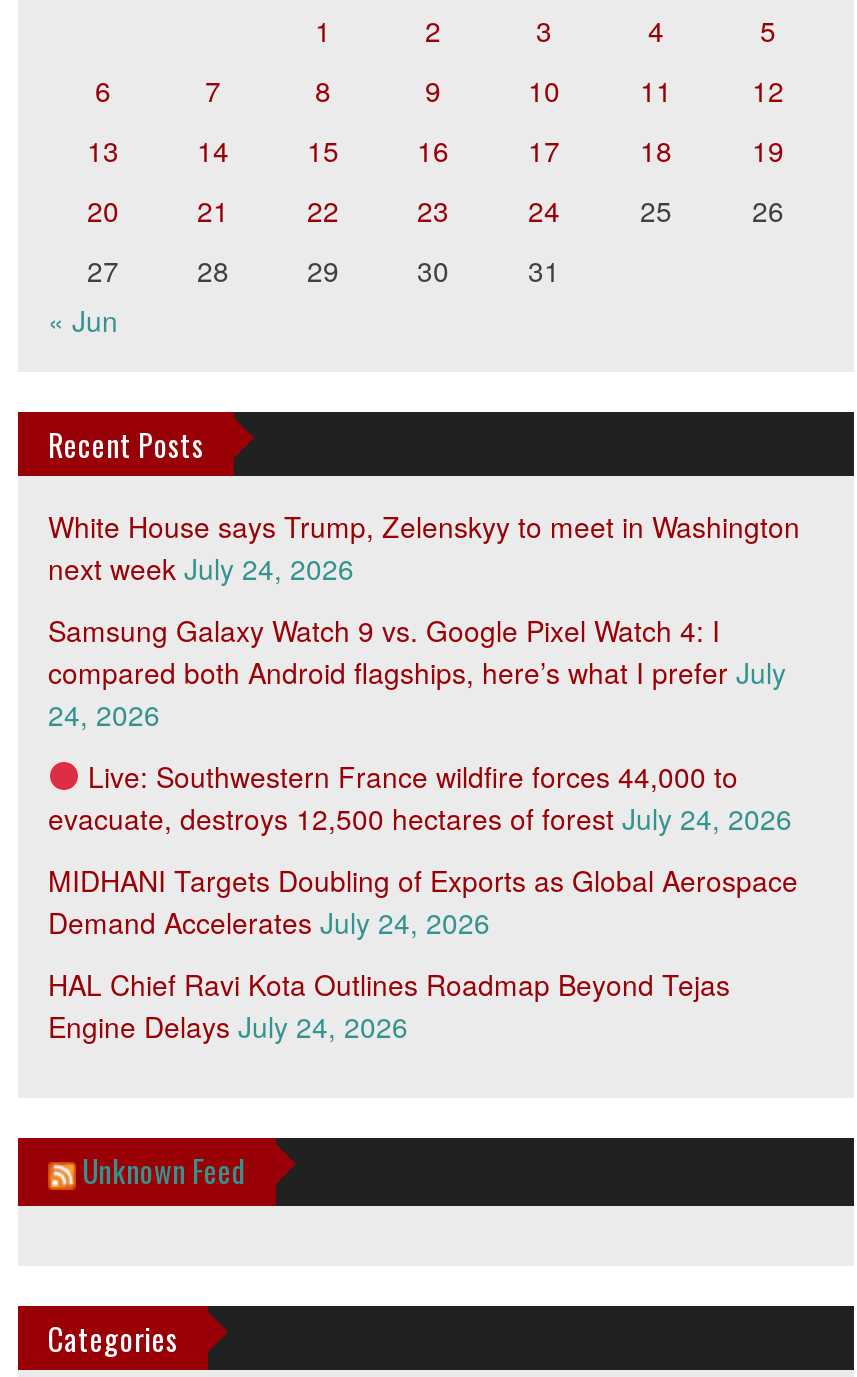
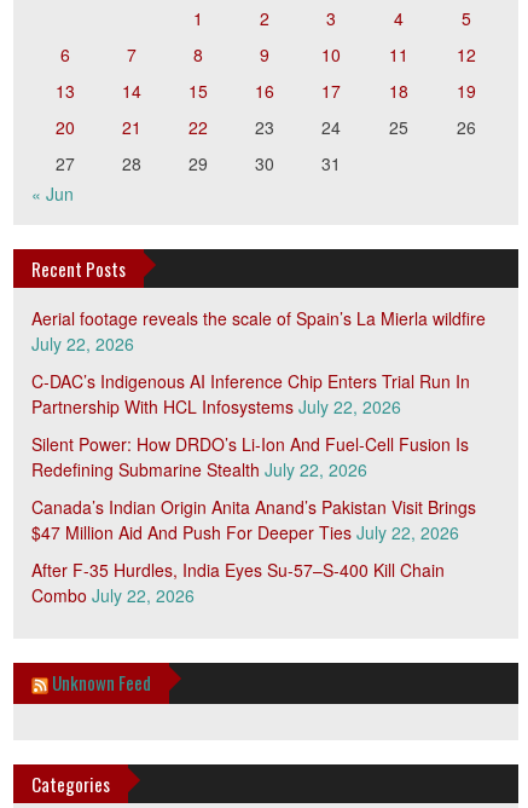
- White House says Trump, Zelenskyy to meet in Washington
- next week July 24, 2026
+ Aerial footage reveals the scale of Spain’s La Mierla wildfire
+ July 22, 2026

- Samsung Galaxy Watch 9 vs. Google Pixel Watch 4: I
- compared both Android flagships, here’s what I prefer July
- 24, 2026
+ C‑DAC’s Indigenous AI Inference Chip Enters Trial Run In
+ Partnership With HCL Infosystems July 22, 2026

- Live: Southwestern France wildfire forces 44,000 to
- evacuate, destroys 12,500 hectares of forest July 24, 2026
+ Silent Power: How DRDO’s Li‑Ion And Fuel‑Cell Fusion Is
+ Redefining Submarine Stealth July 22, 2026

- MIDHANI Targets Doubling of Exports as Global Aerospace
- Demand Accelerates July 24, 2026
+ Canada’s Indian Origin Anita Anand’s Pakistan Visit Brings
+ $47 Million Aid And Push For Deeper Ties July 22, 2026

- HAL Chief Ravi Kota Outlines Roadmap Beyond Tejas
- Engine Delays July 24, 2026
+ After F-35 Hurdles, India Eyes Su‑57–S‑400 Kill Chain
+ Combo July 22, 2026
